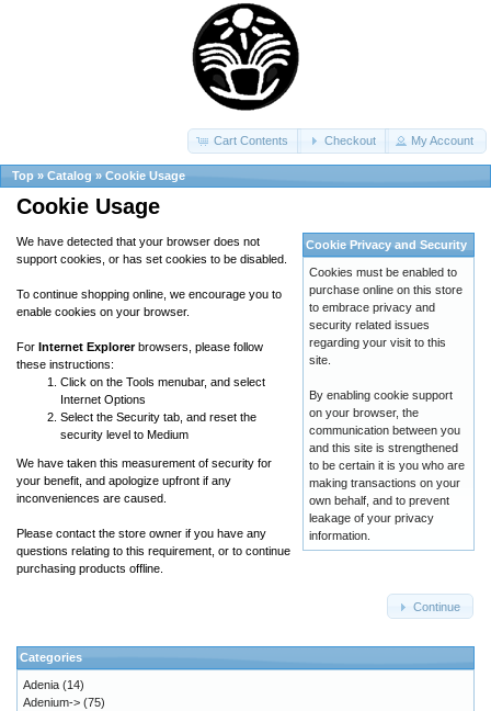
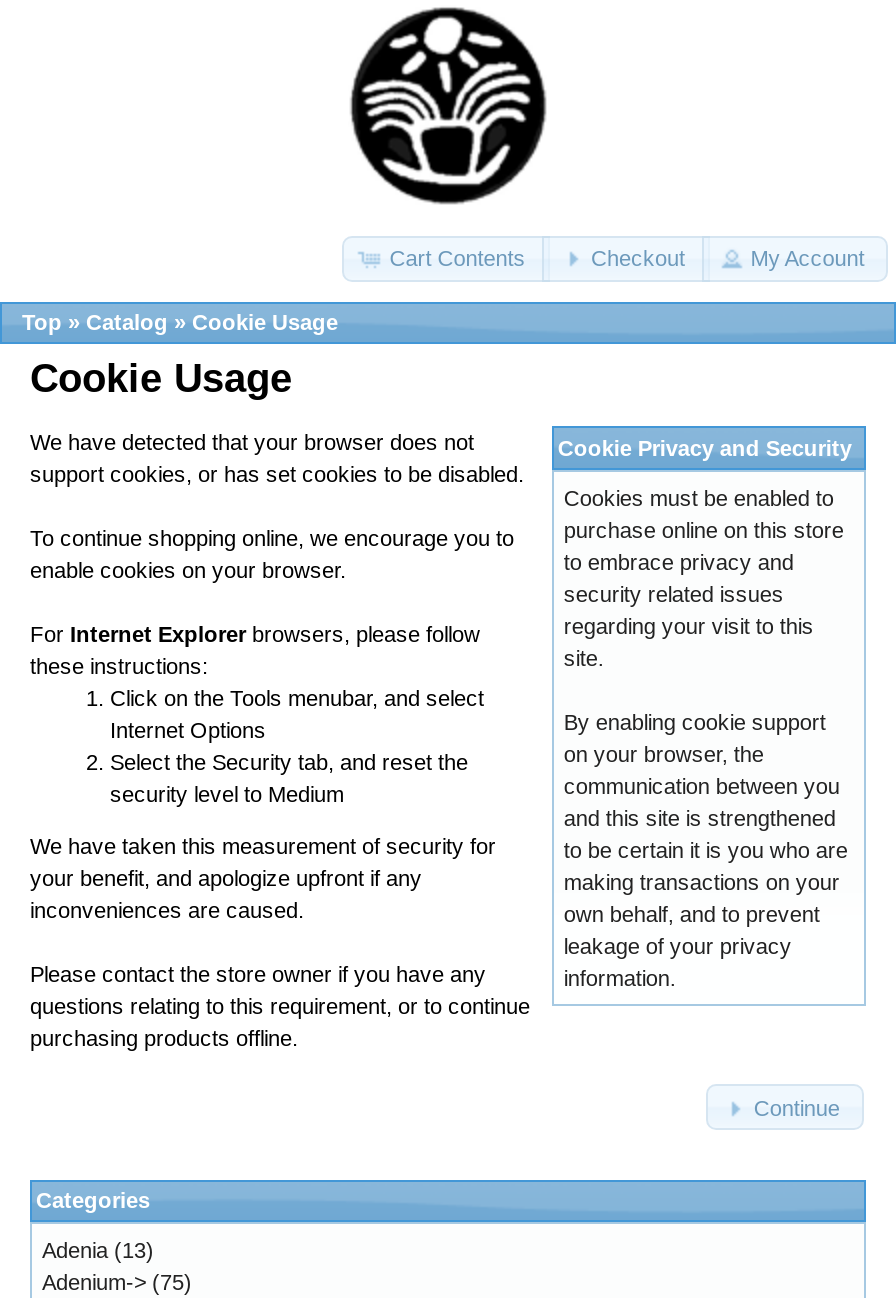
- Adenia (14)
+ Adenia (13)
